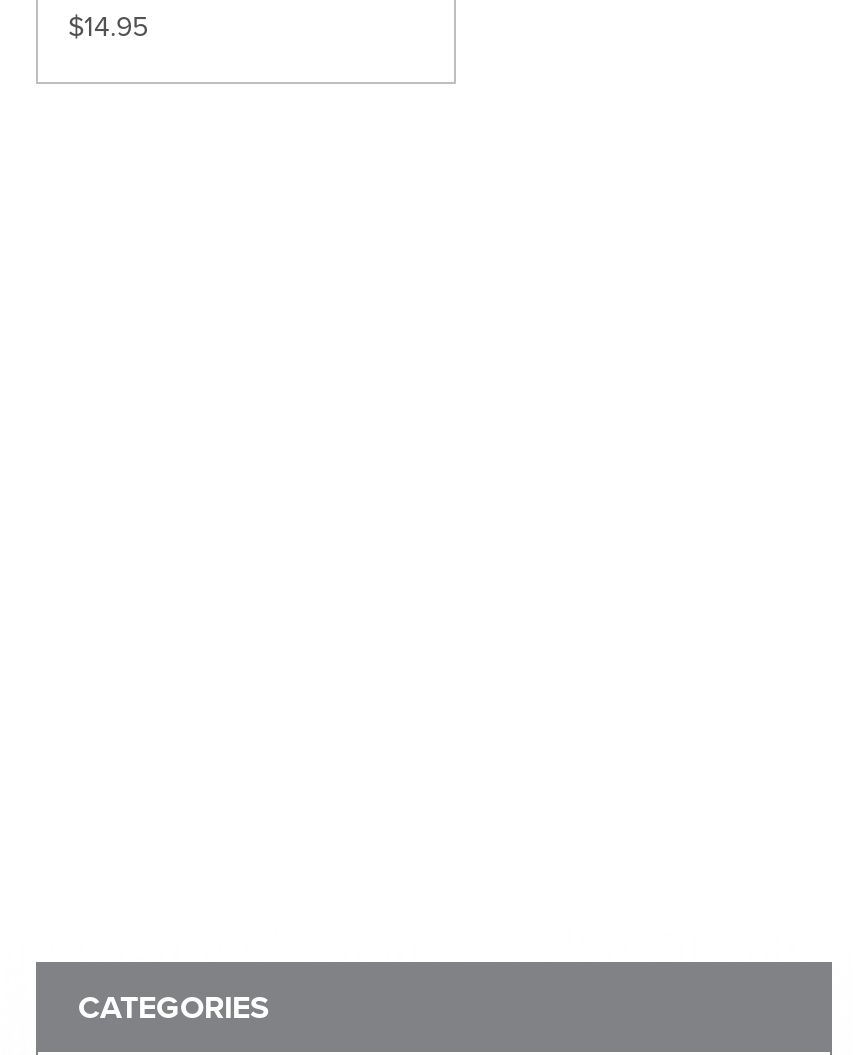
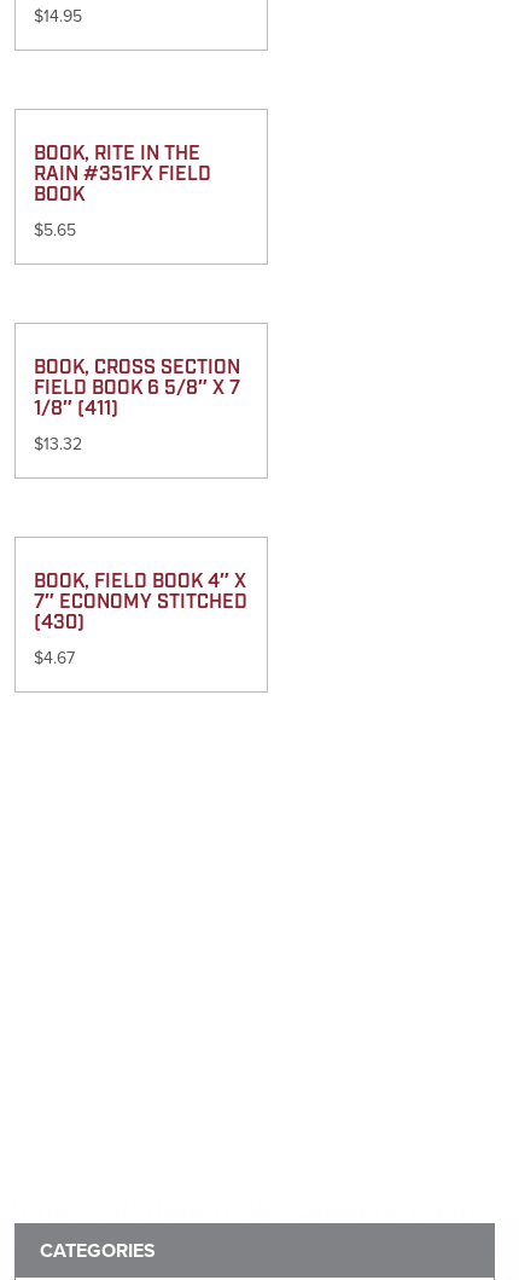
+ BOOK, RITE IN THE
+ RAIN #351FX FIELD
+ BOOK
+ $5.65

+ BOOK, CROSS SECTION
+ FIELD BOOK 6 5/8″ X 7
+ 1/8″ (411)
+ $13.32

+ BOOK, FIELD BOOK 4″ X
+ 7″ ECONOMY STITCHED
+ (430)
+ $4.67
